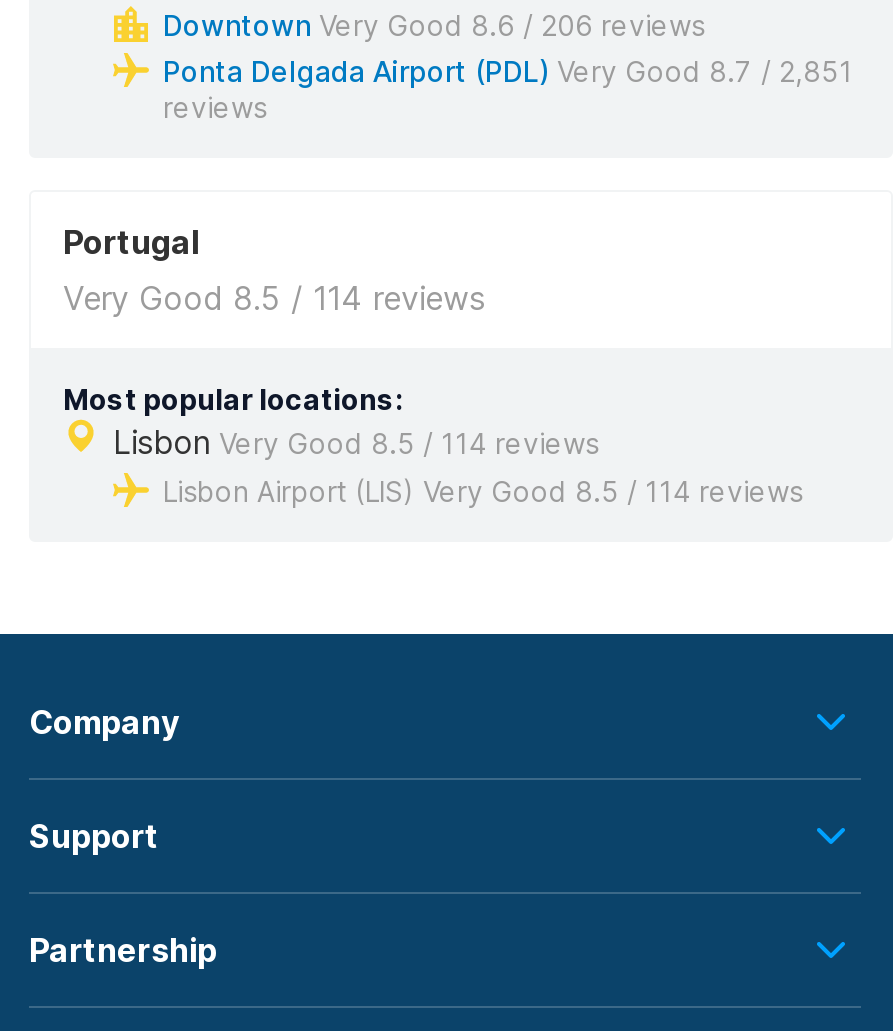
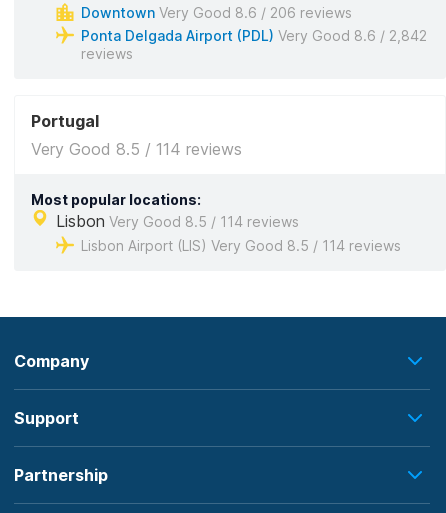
- Ponta Delgada Airport (PDL) Very Good 8.7 / 2,851
+ Ponta Delgada Airport (PDL) Very Good 8.6 / 2,842
